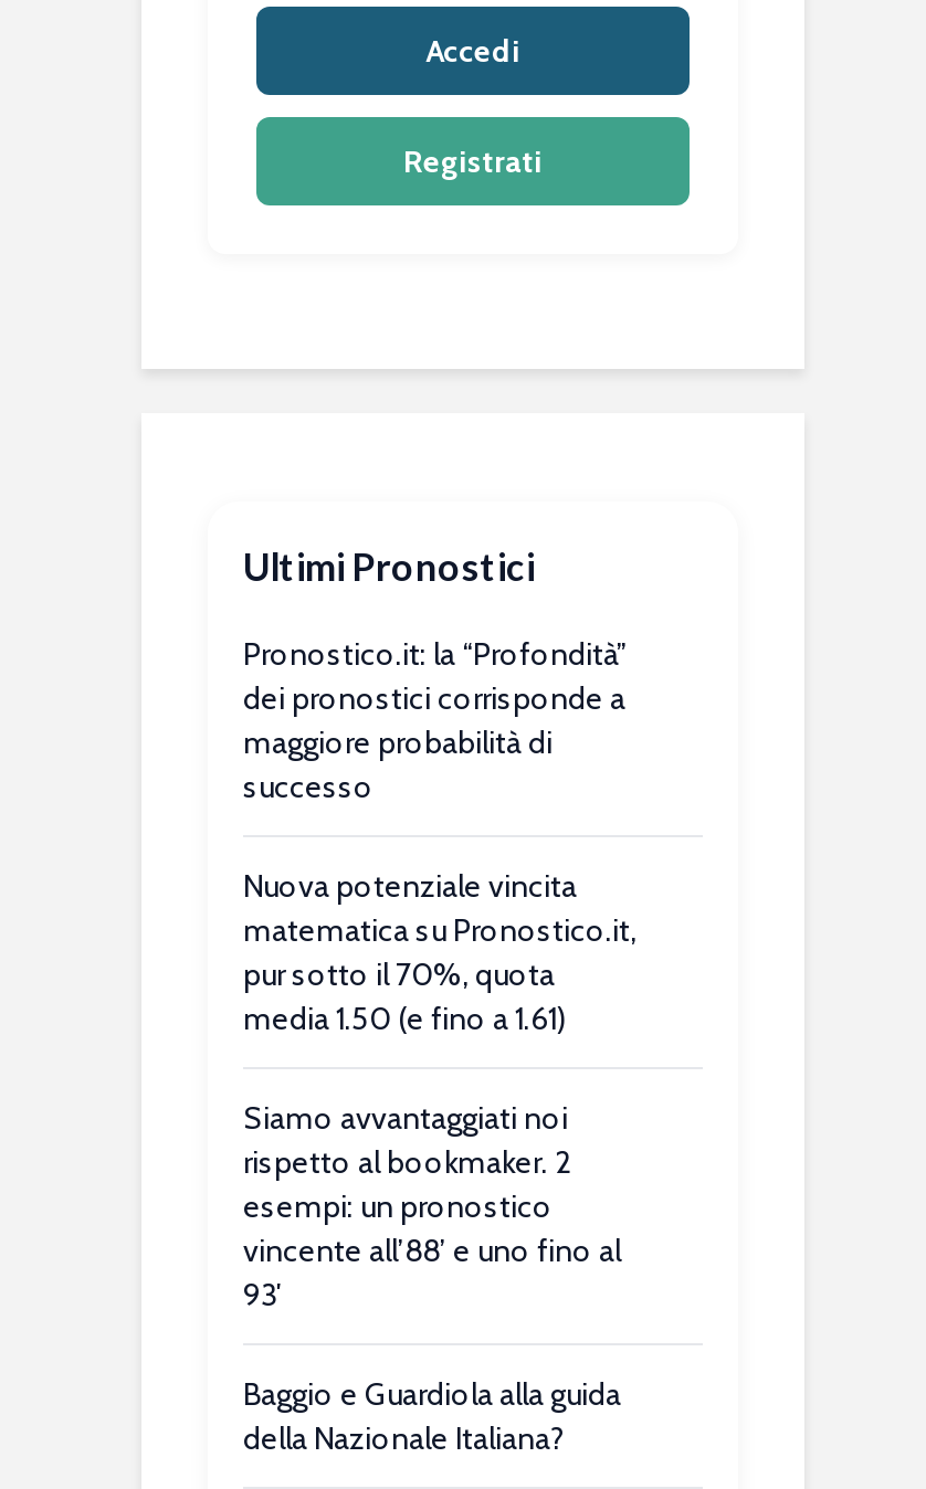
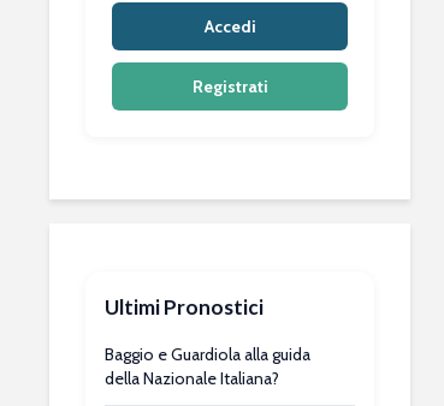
- Pronostico.it: la “Profondità”
- dei pronostici corrisponde a
- maggiore probabilità di
- successo
- Nuova potenziale vincita
- matematica su Pronostico.it,
- pur sotto il 70%, quota
- media 1.50 (e fino a 1.61)
- Siamo avvantaggiati noi
- rispetto al bookmaker. 2
- esempi: un pronostico
- vincente all’88’ e uno fino al
- 93′
